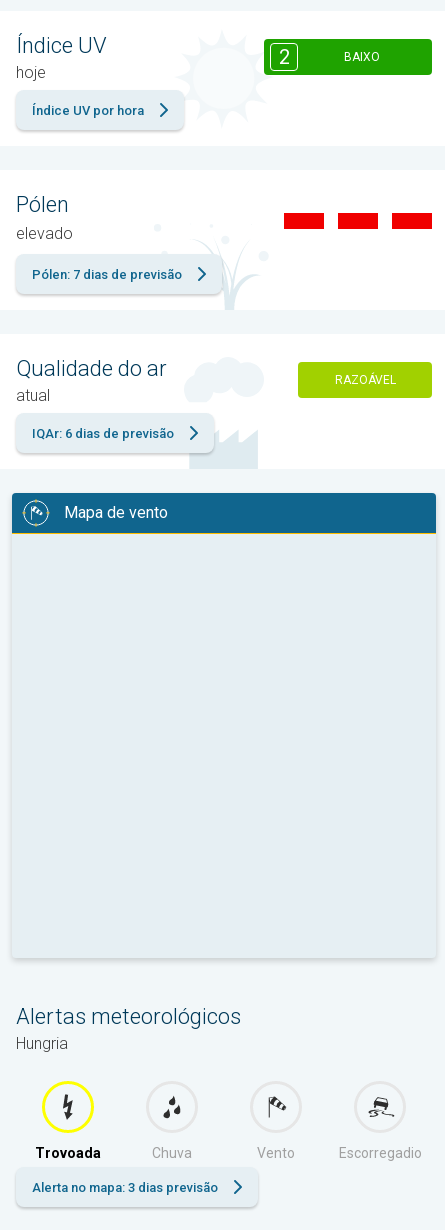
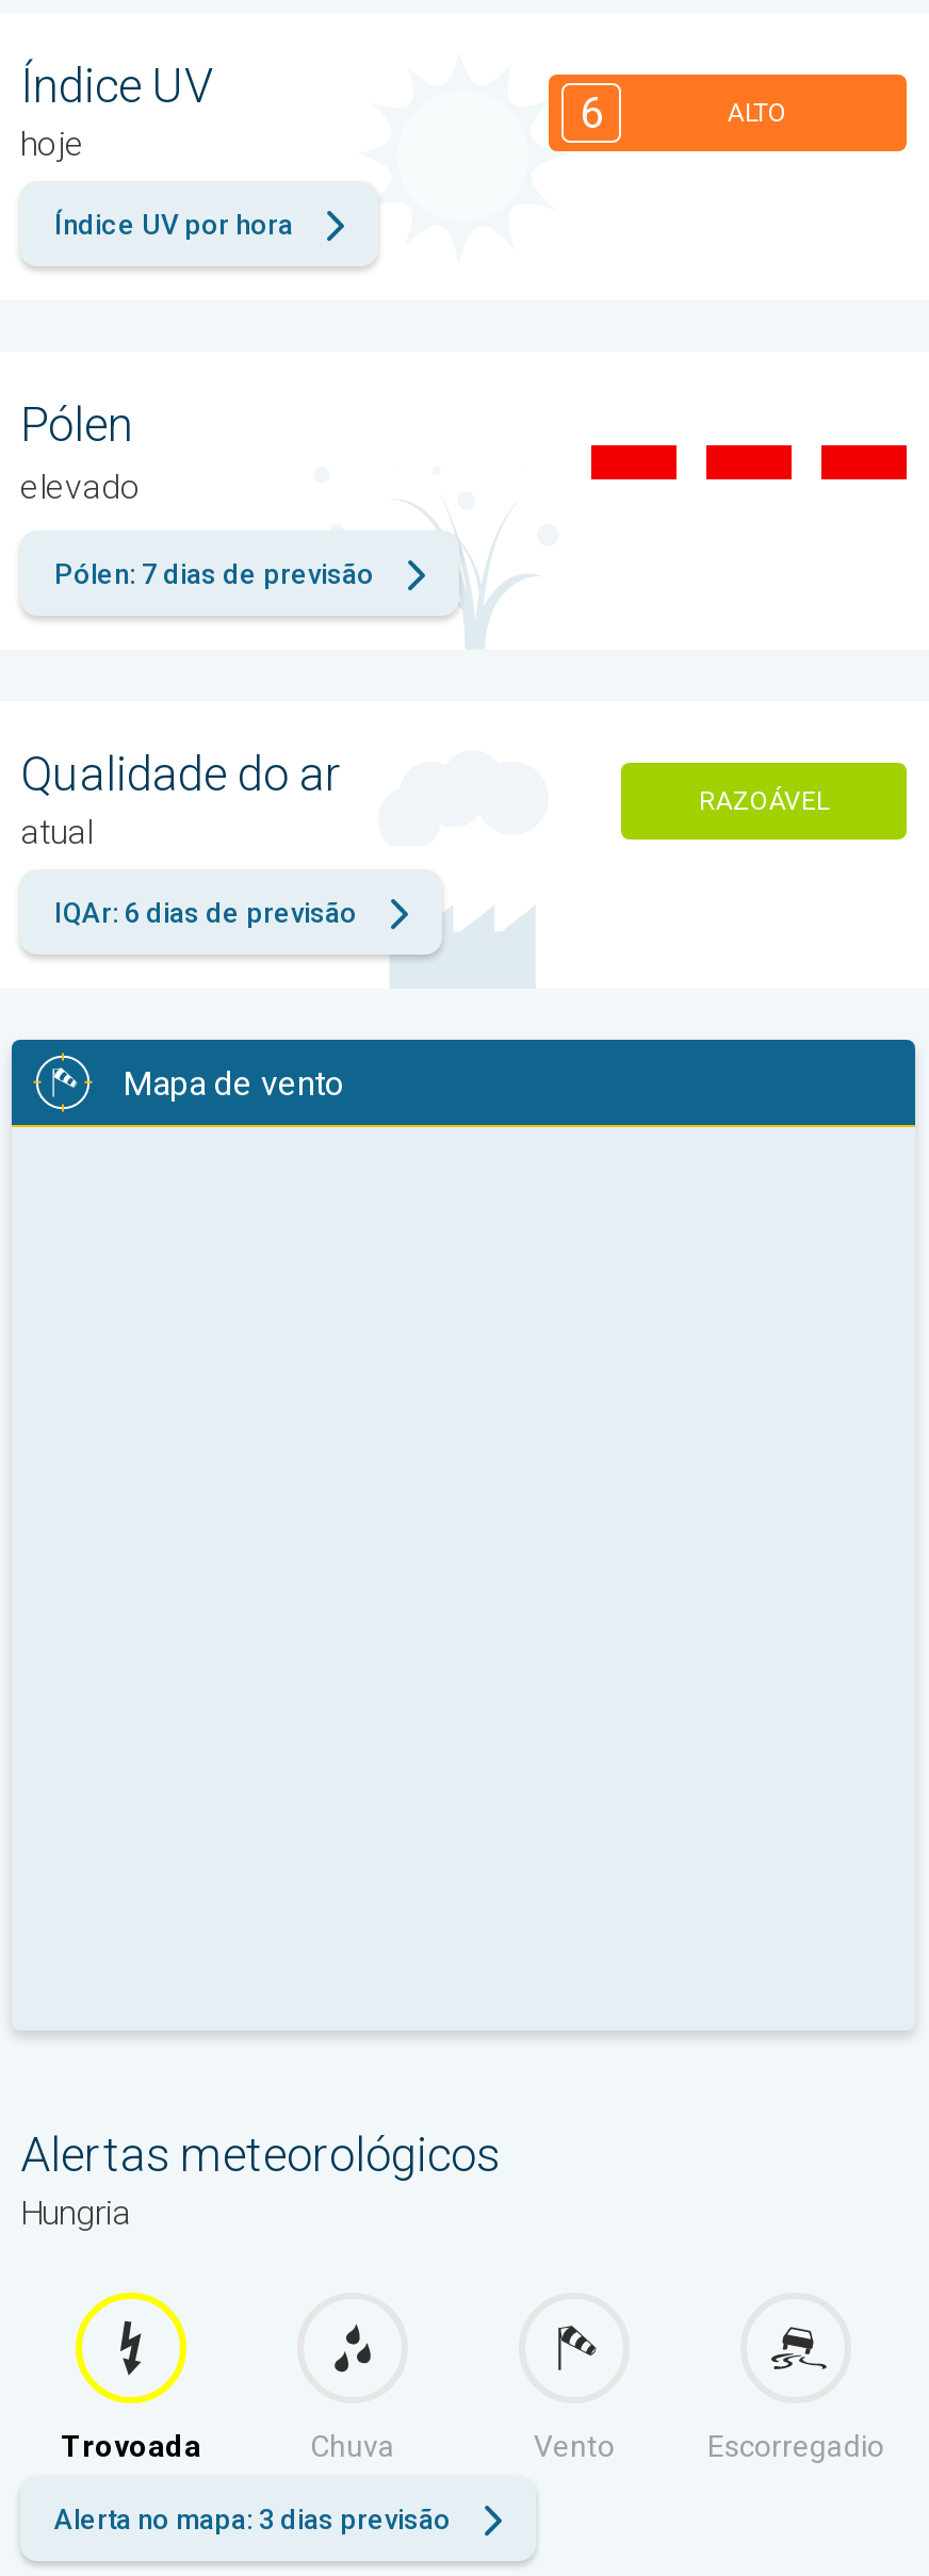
- 2
- BAIXO
+ 6
+ ALTO
